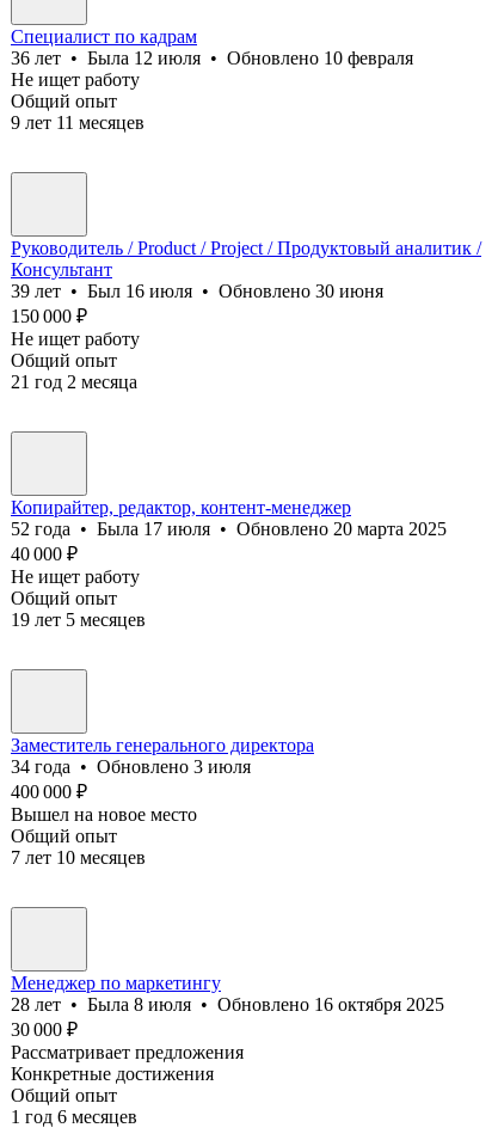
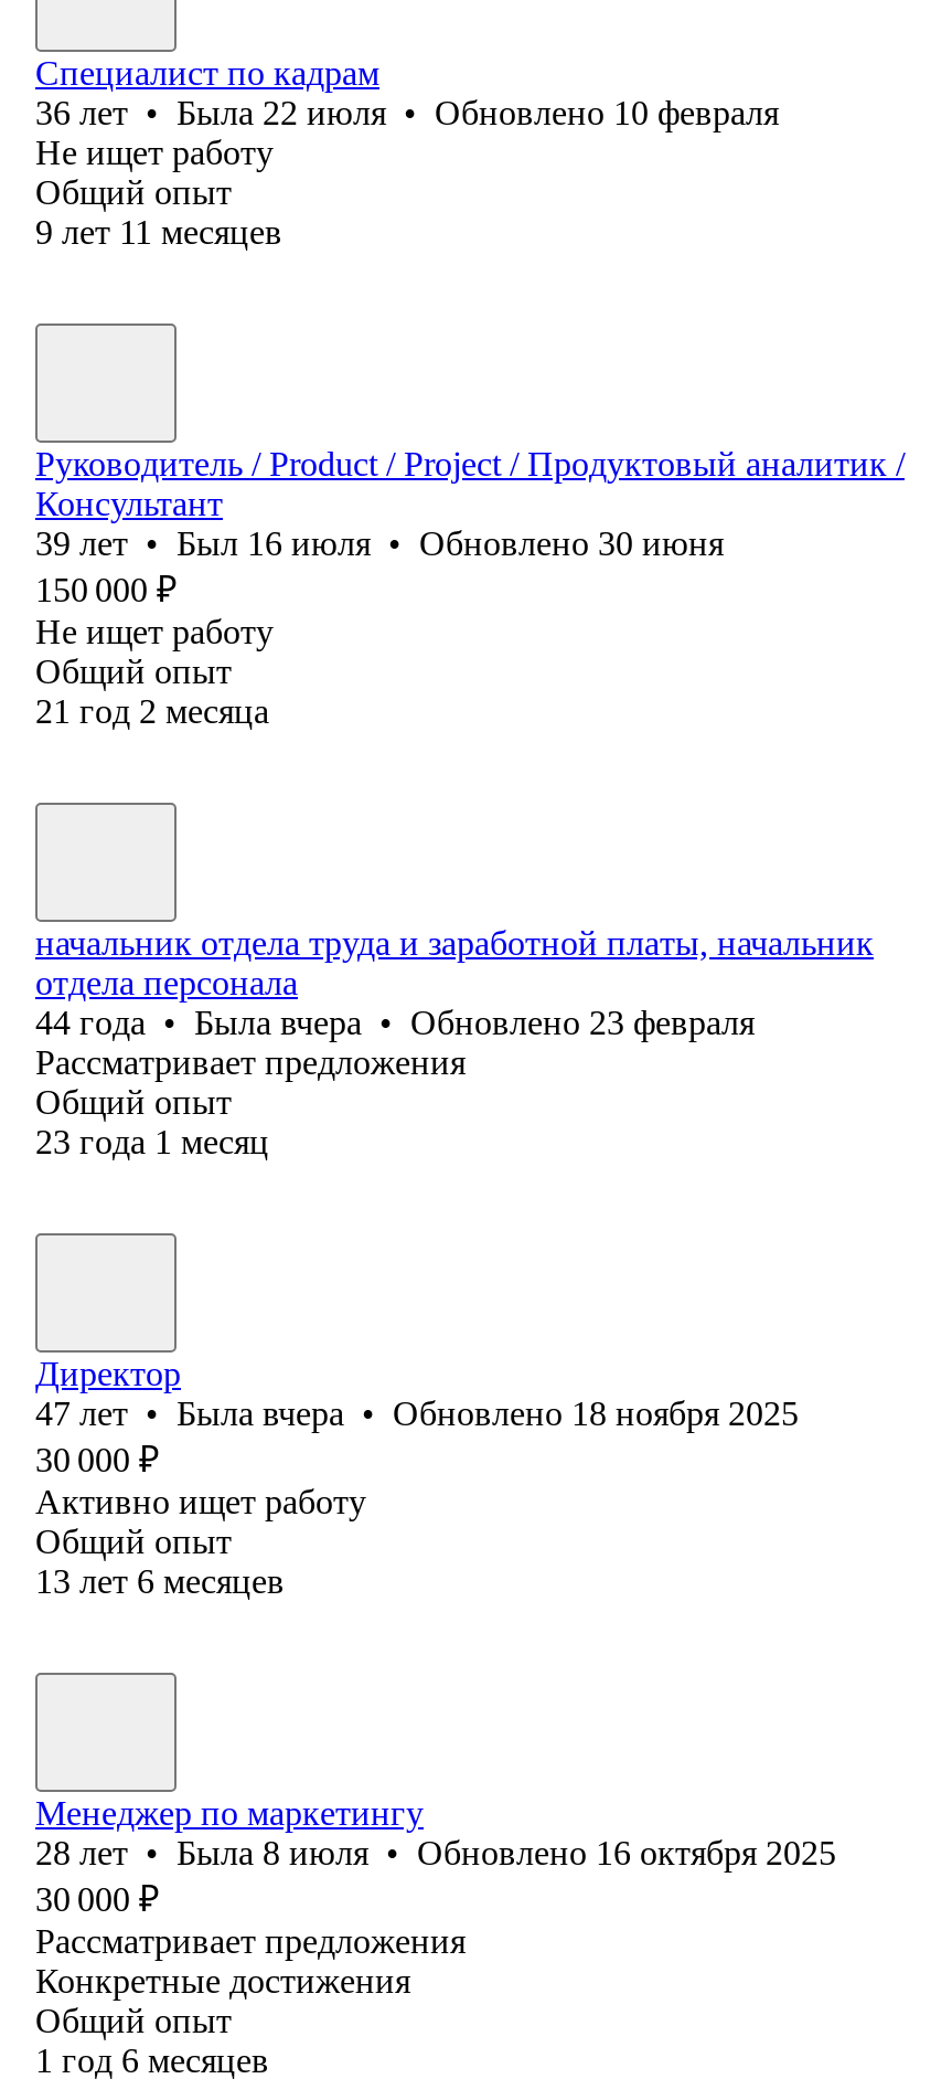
- 36 лет • Была 12 июля • Обновлено 10 февраля
+ 36 лет • Была 22 июля • Обновлено 10 февраля

- Копирайтер, редактор, контент-менеджер
- 52 года • Была 17 июля • Обновлено 20 марта 2025
- 40 000 ₽
- Не ищет работу
+ начальник отдела труда и заработной платы, начальник
+ отдела персонала
+ 44 года • Была вчера • Обновлено 23 февраля
+ Рассматривает предложения

- 19 лет 5 месяцев
+ 23 года 1 месяц

- Заместитель генерального директора
- 34 года • Обновлено 3 июля
- 400 000 ₽
- Вышел на новое место
+ Директор
+ 47 лет • Была вчера • Обновлено 18 ноября 2025
+ 30 000 ₽
+ Активно ищет работу

- 7 лет 10 месяцев
+ 13 лет 6 месяцев
